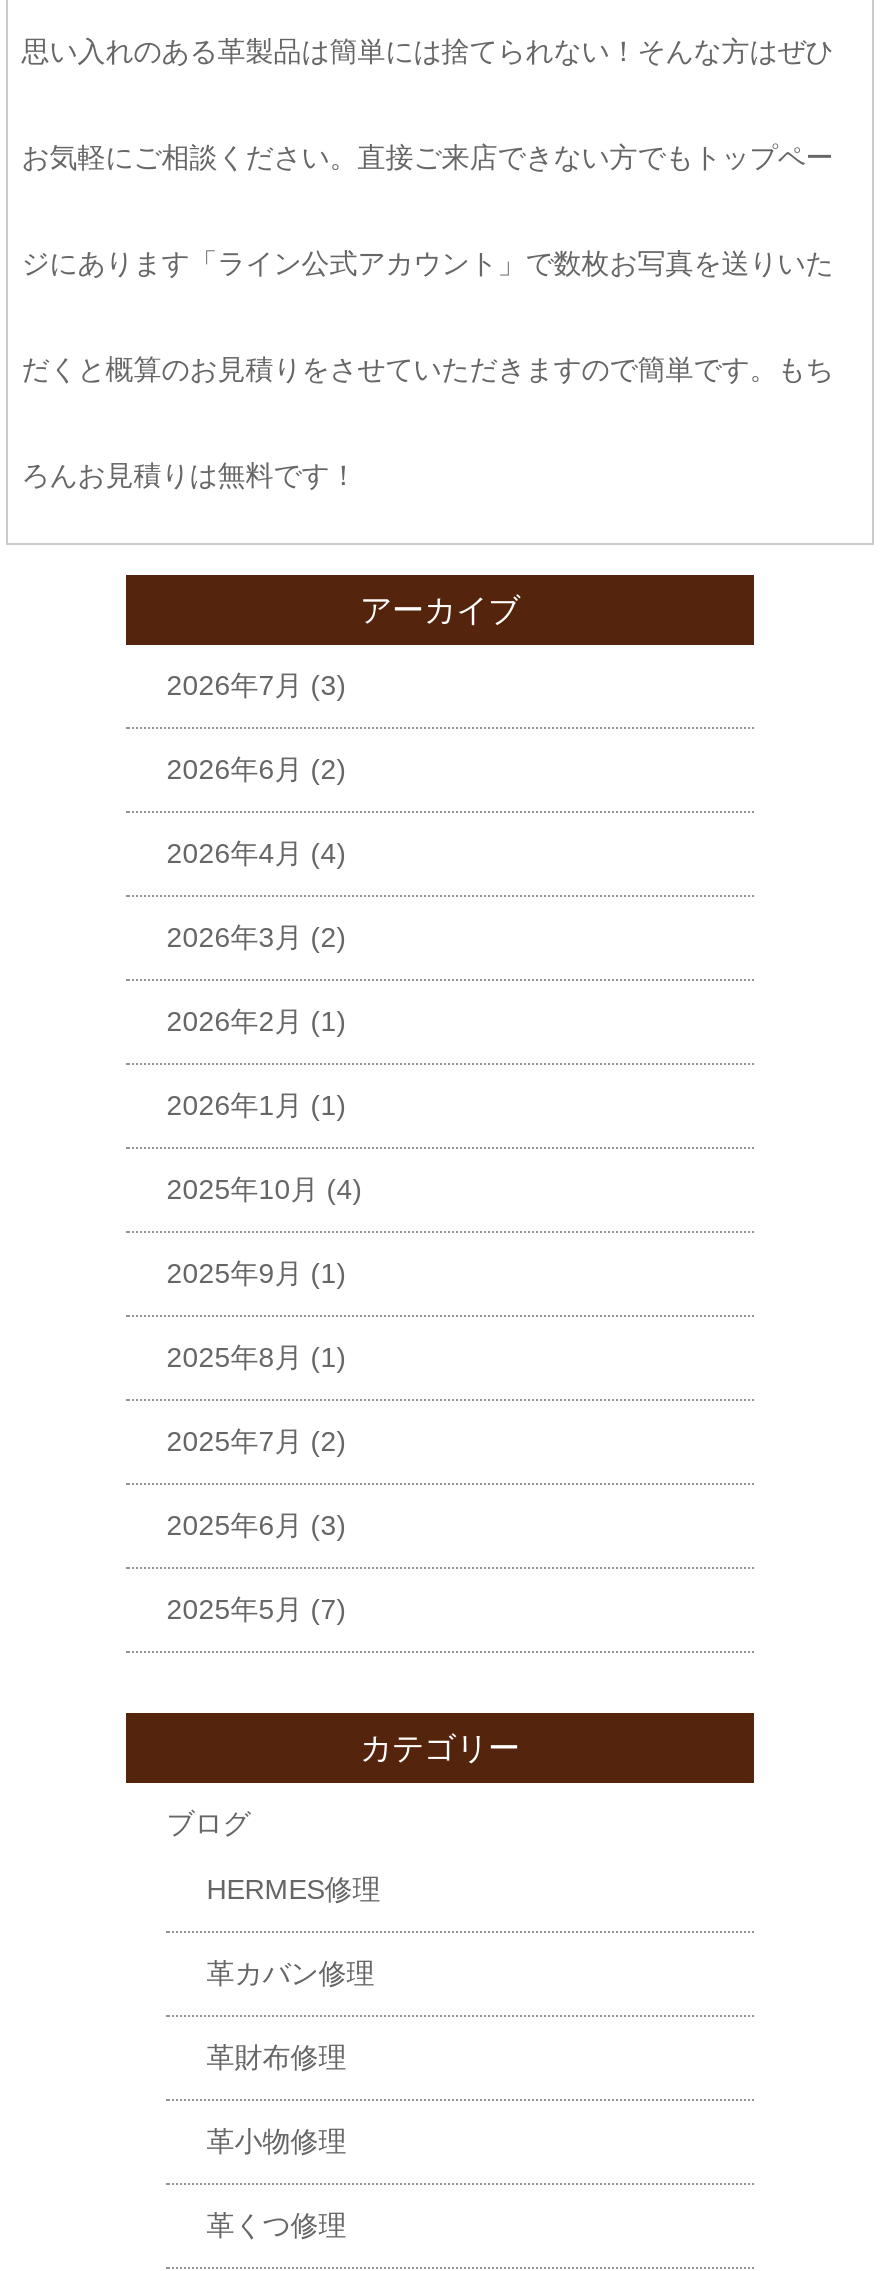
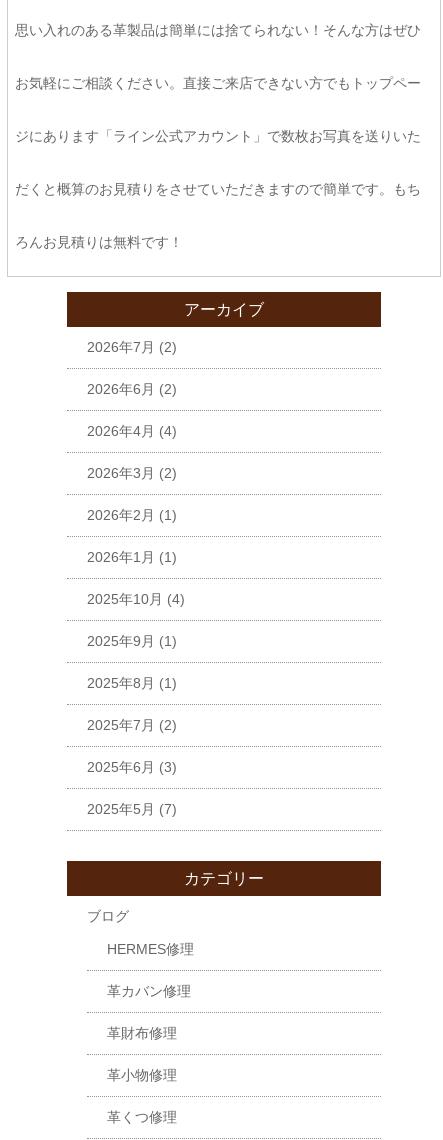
- 2026年7月(3)
+ 2026年7月(2)
